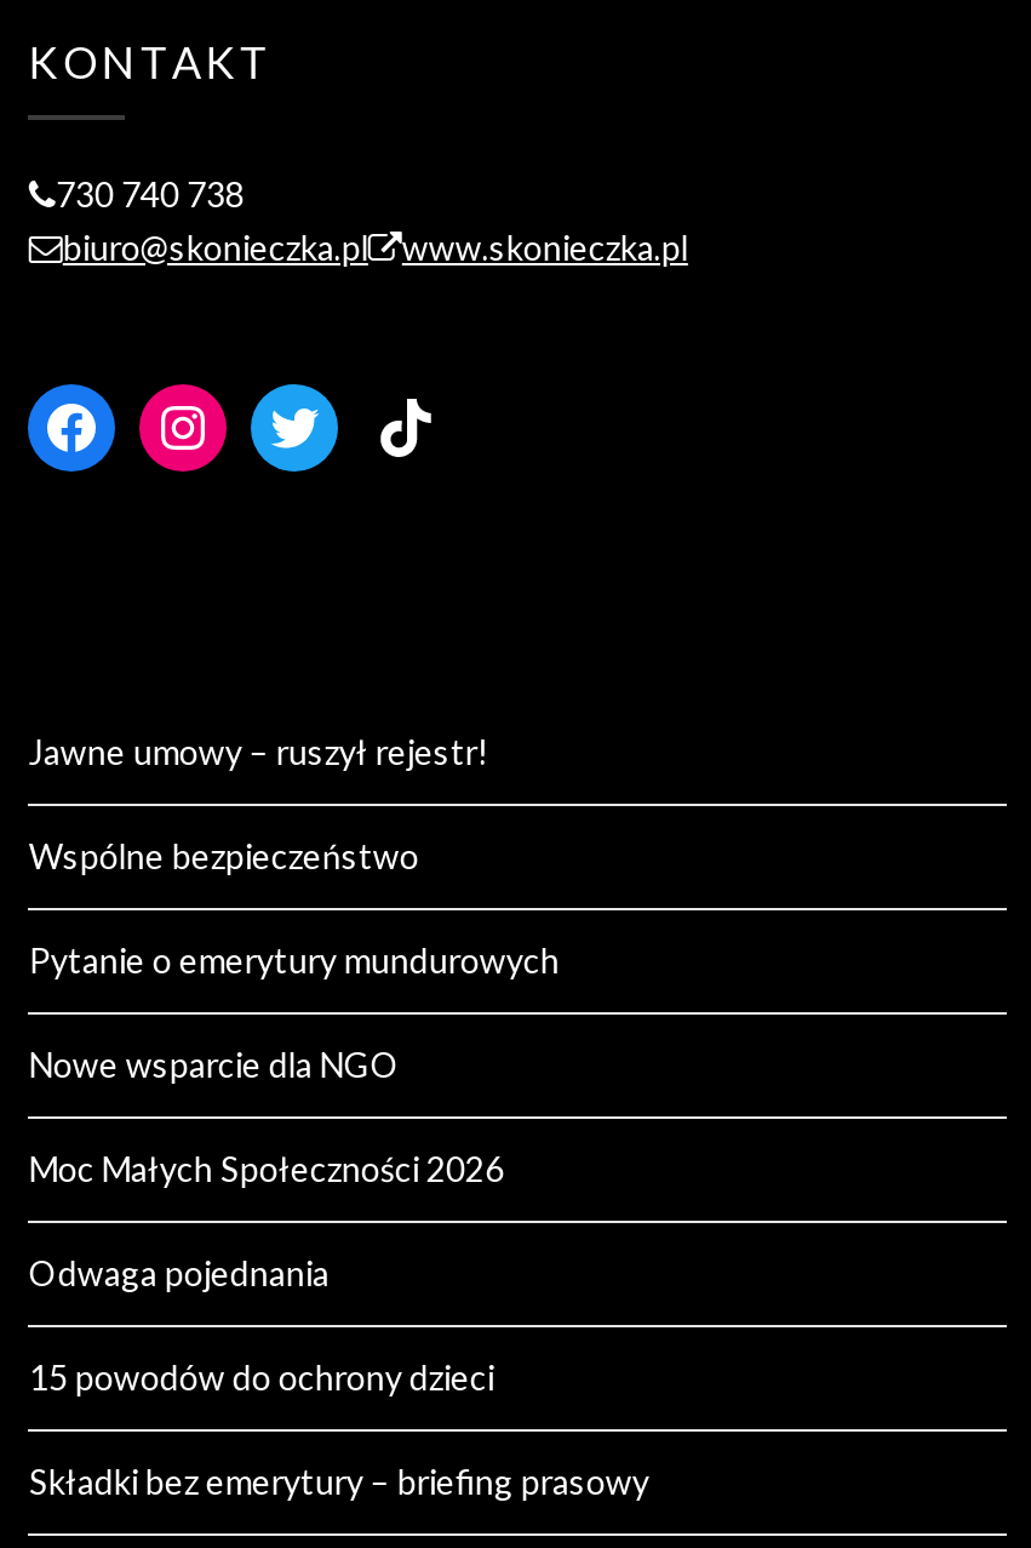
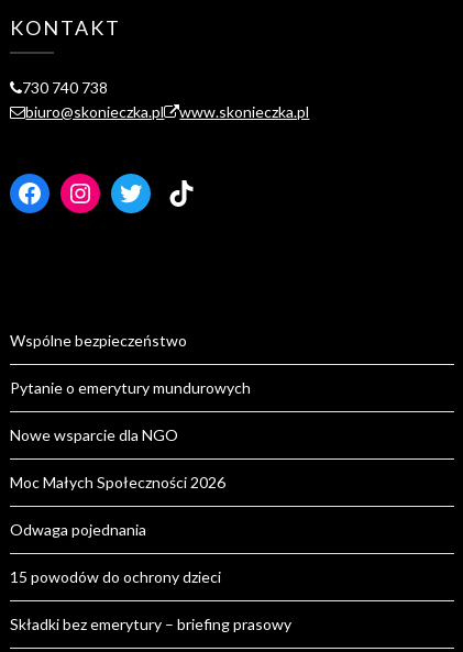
- Jawne umowy – ruszył rejestr!
